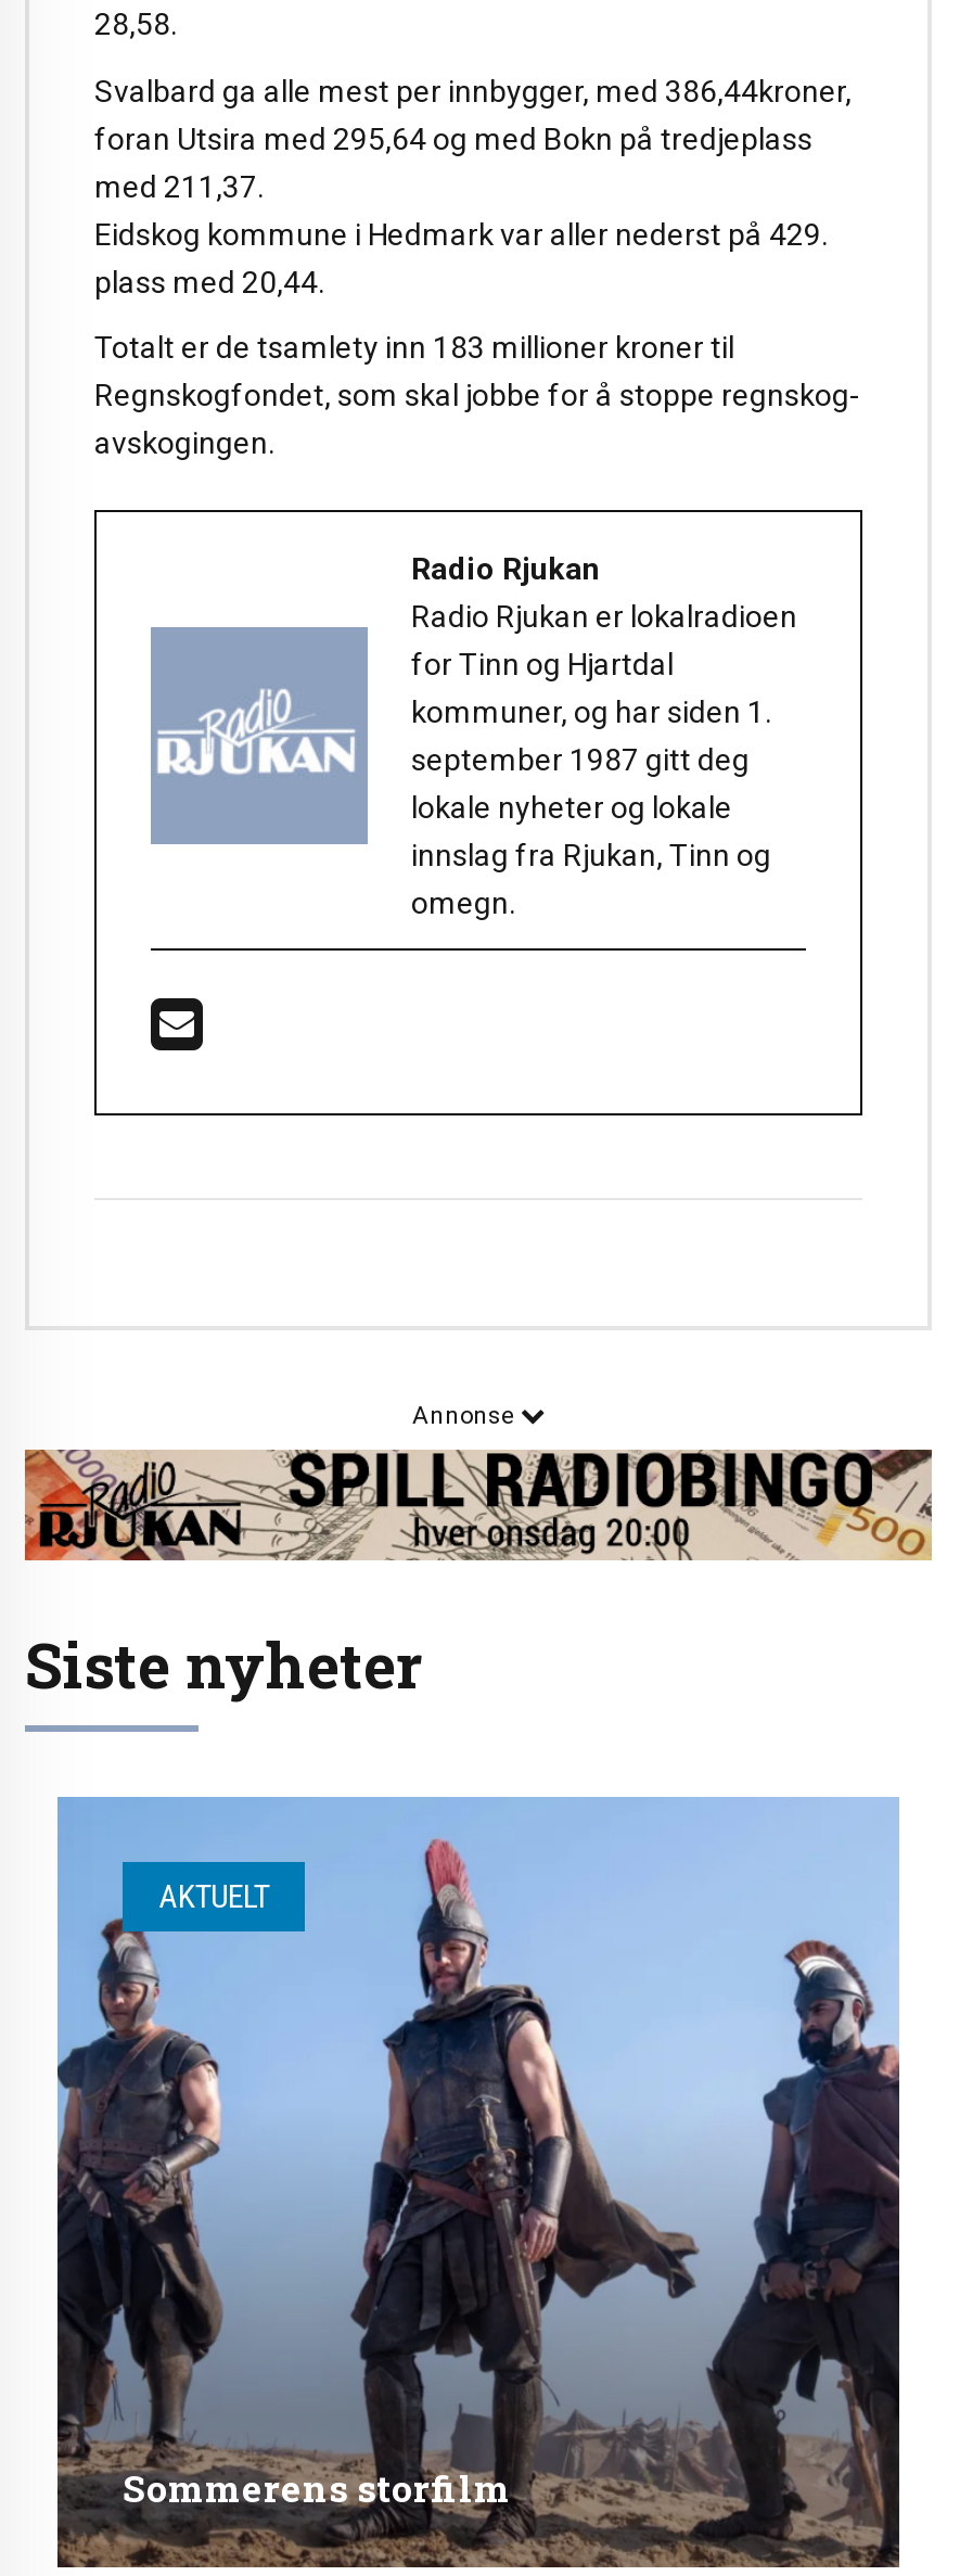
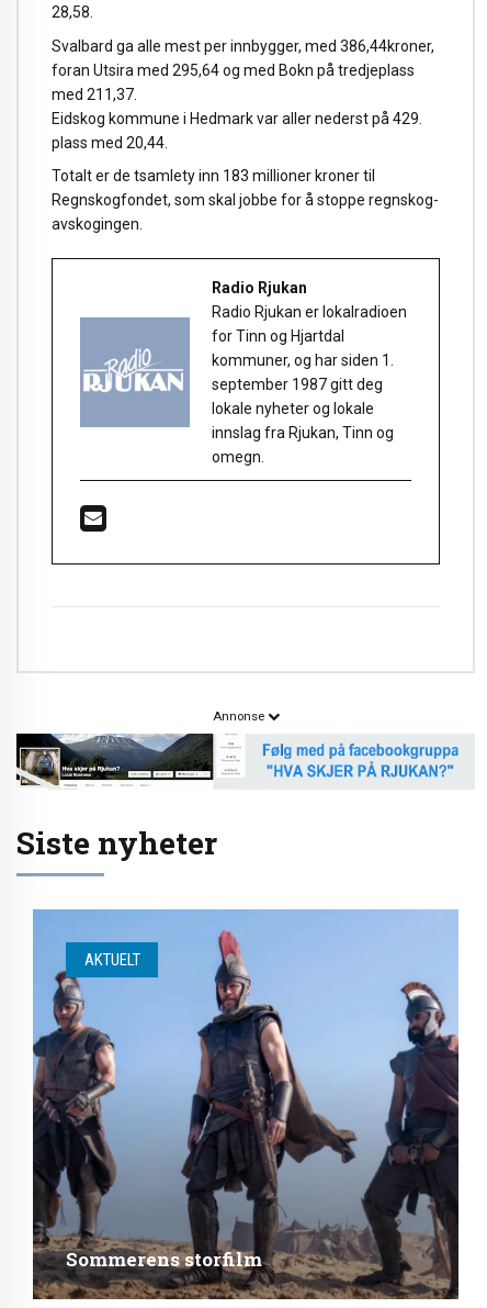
- [image]
+ [image]
